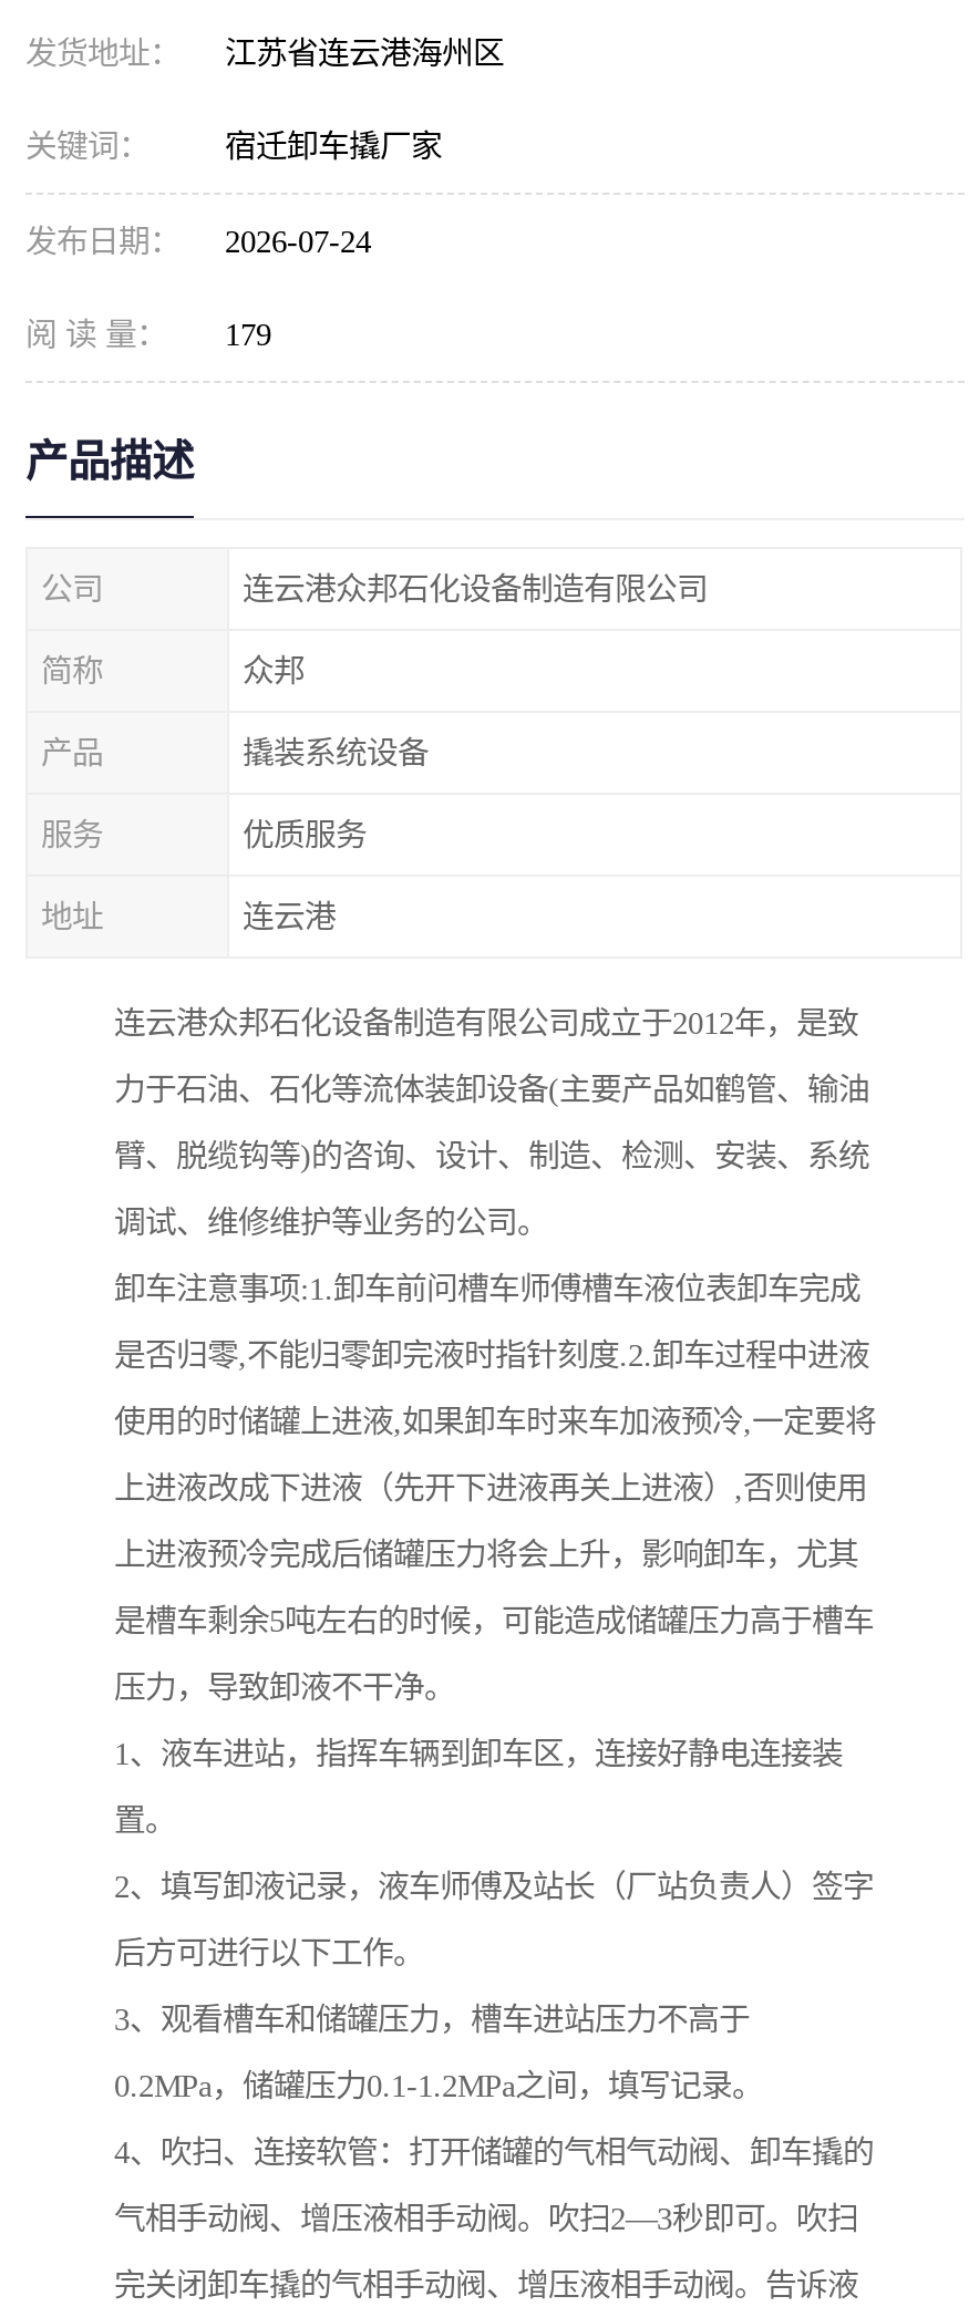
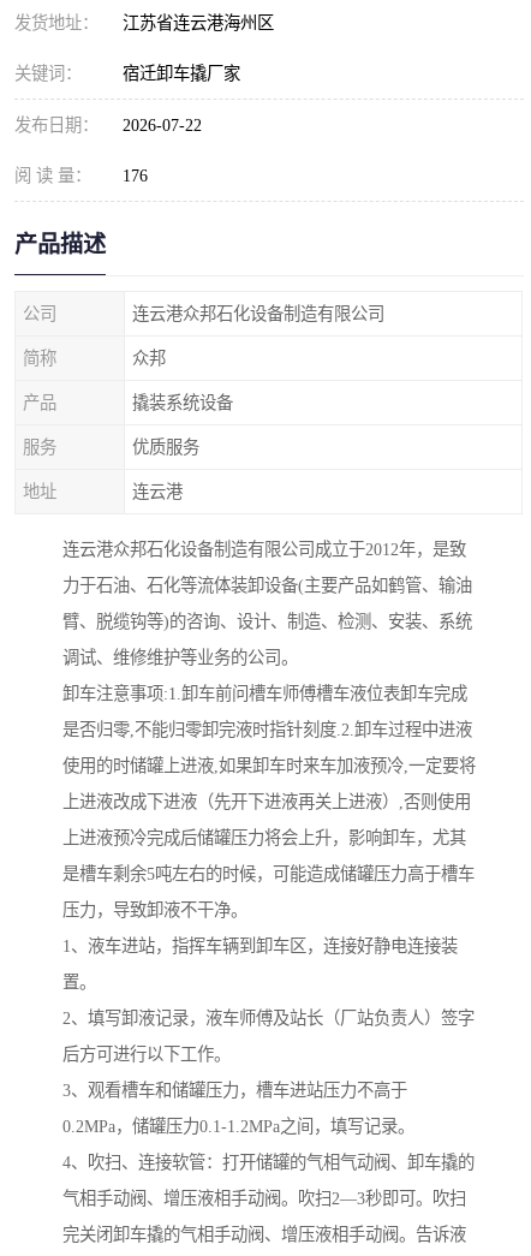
- 发布日期： 2026-07-24
+ 发布日期： 2026-07-22

- 阅 读 量： 179
+ 阅 读 量： 176
